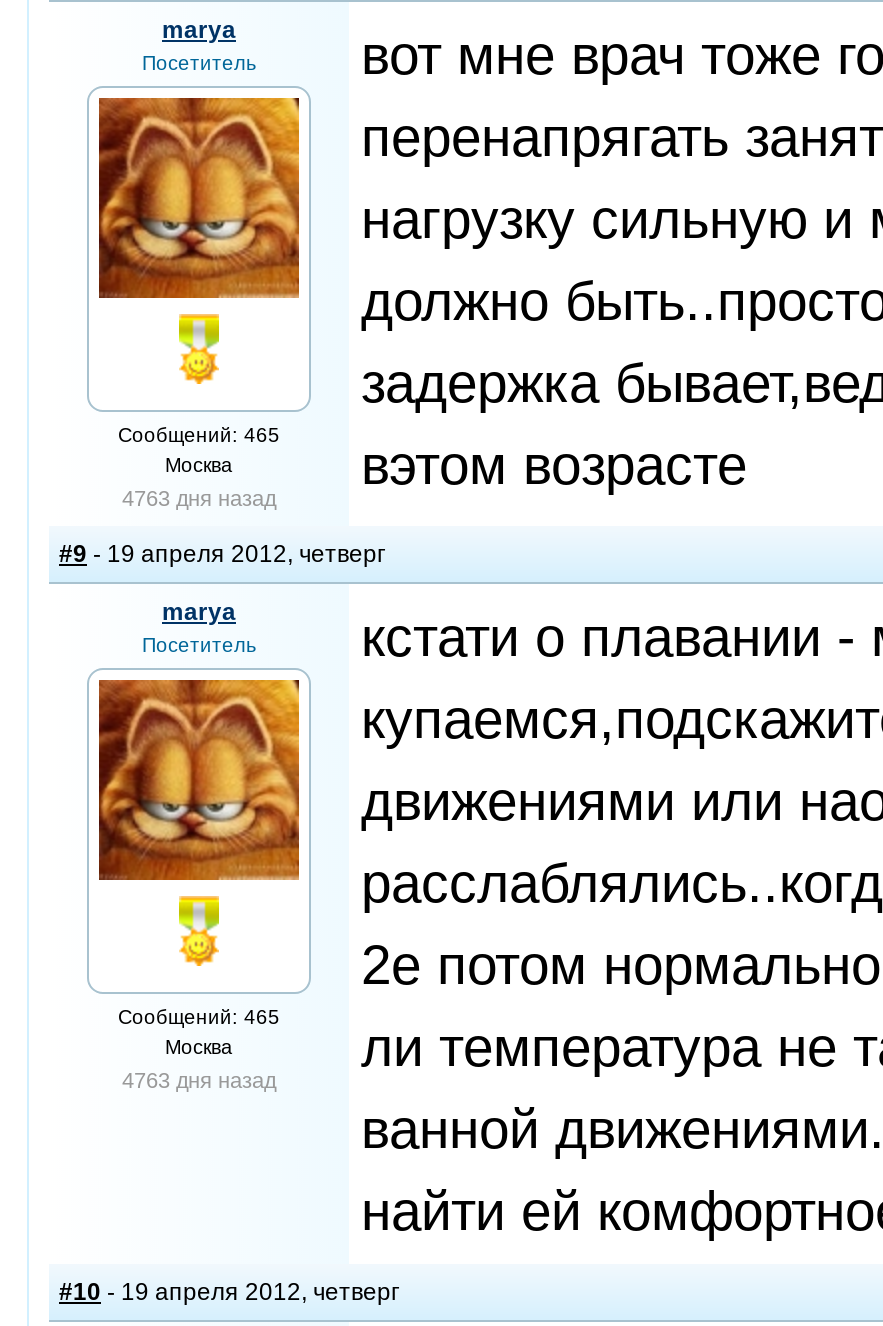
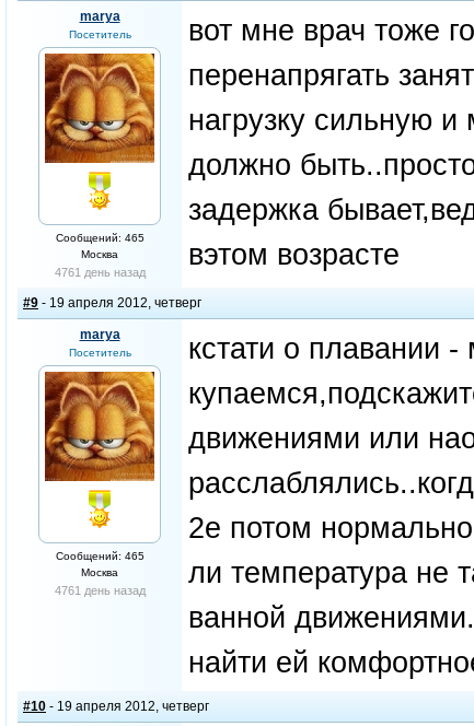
- 4763 дня назад
+ 4761 день назад

- 4763 дня назад
+ 4761 день назад
